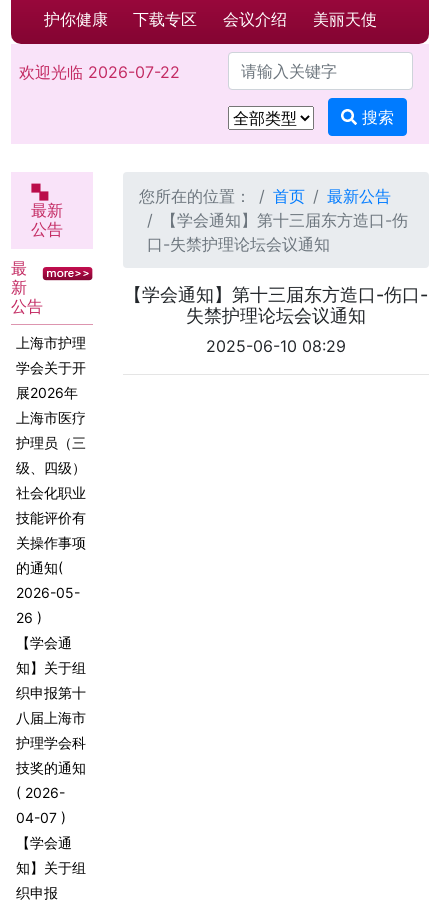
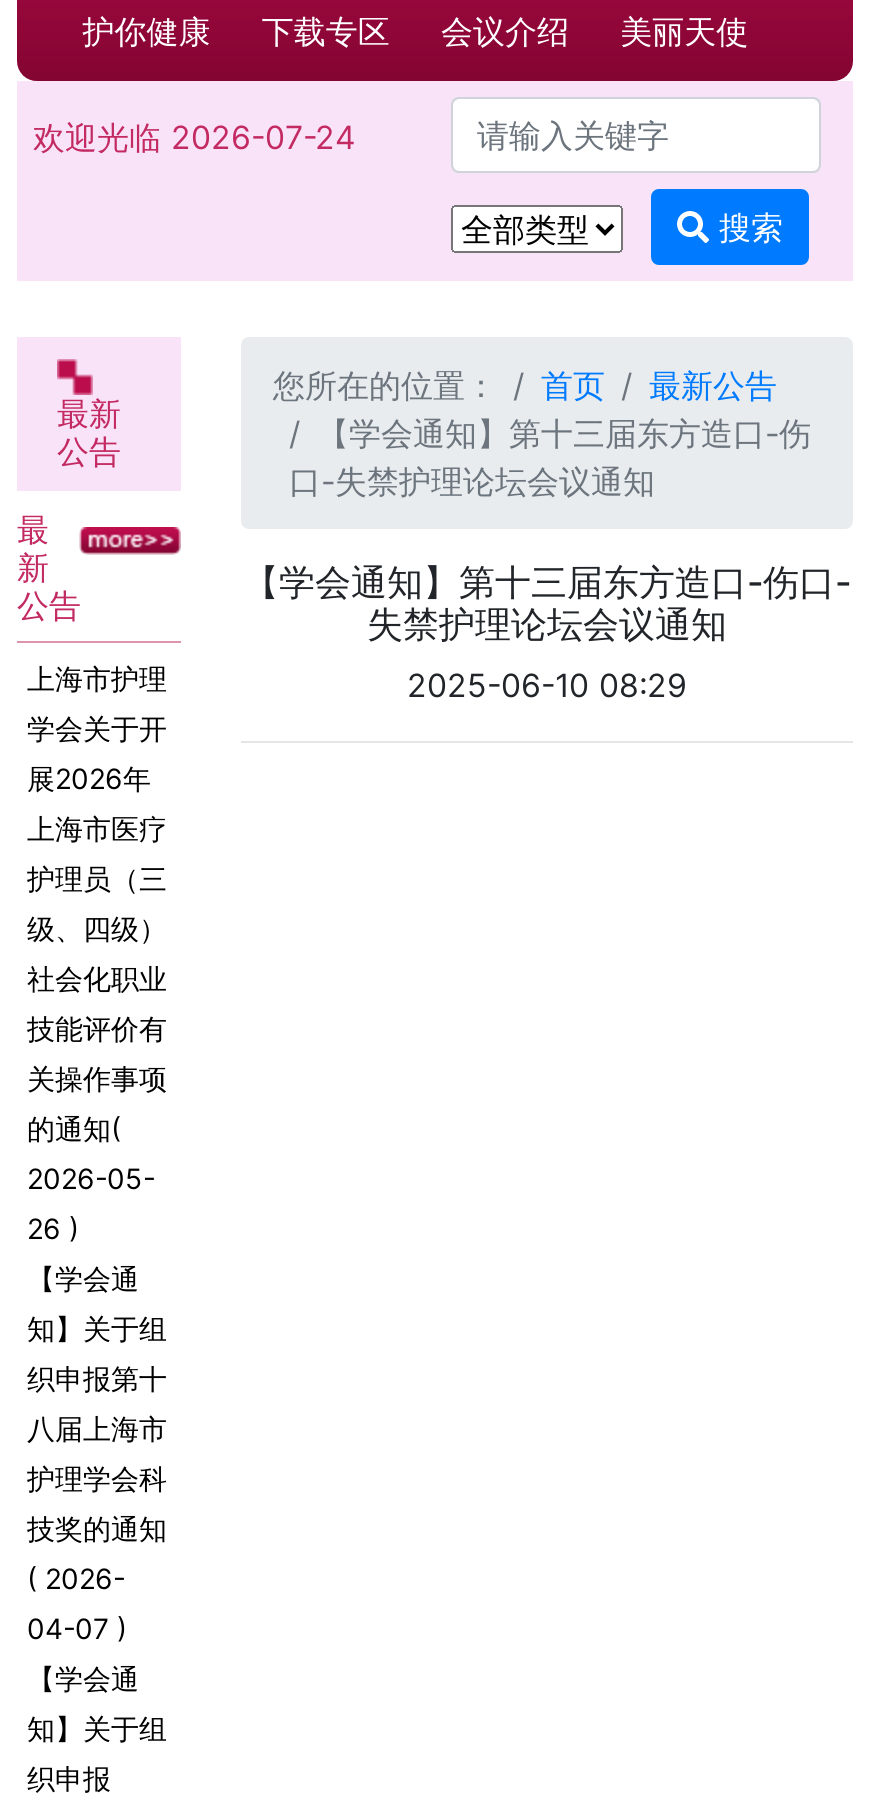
- 欢迎光临2026-07-22
+ 欢迎光临2026-07-24
